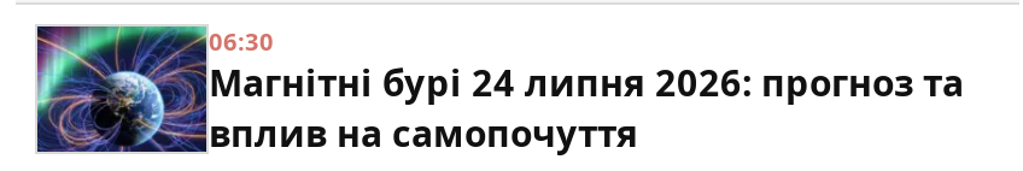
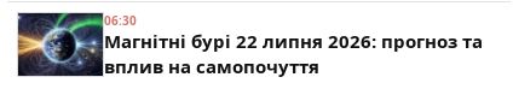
- [image]
- Магнітні бурі 24 липня 2026: прогноз та
+ [image]
+ Магнітні бурі 22 липня 2026: прогноз та
